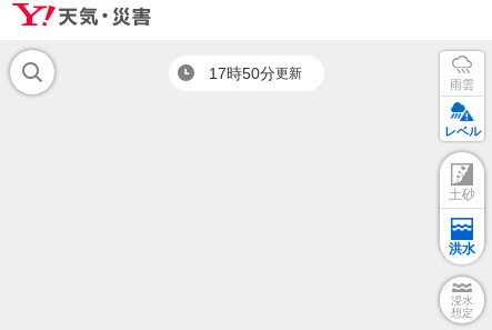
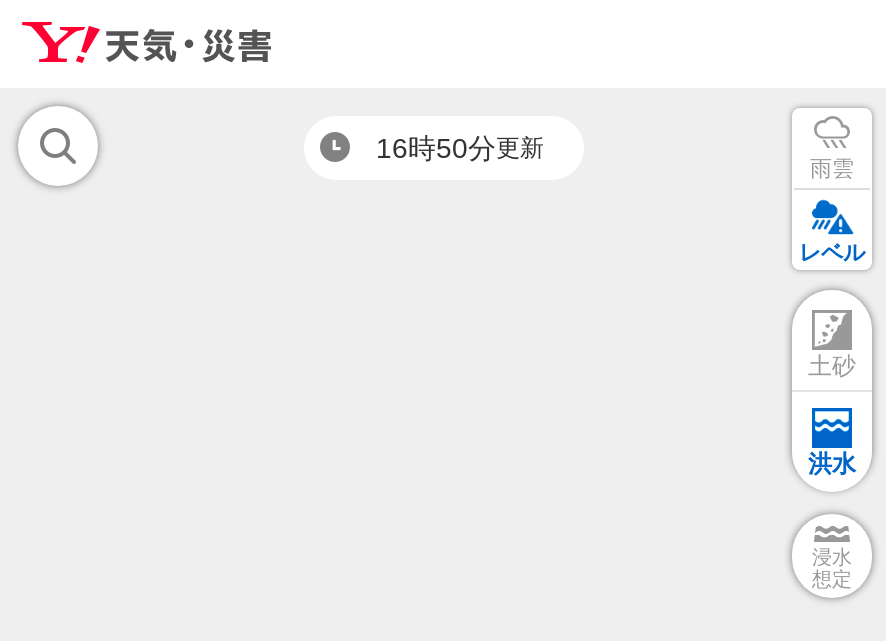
- 17時50分更新
+ 16時50分更新
